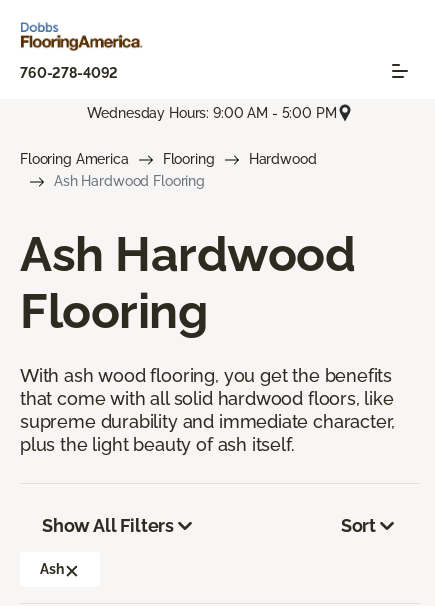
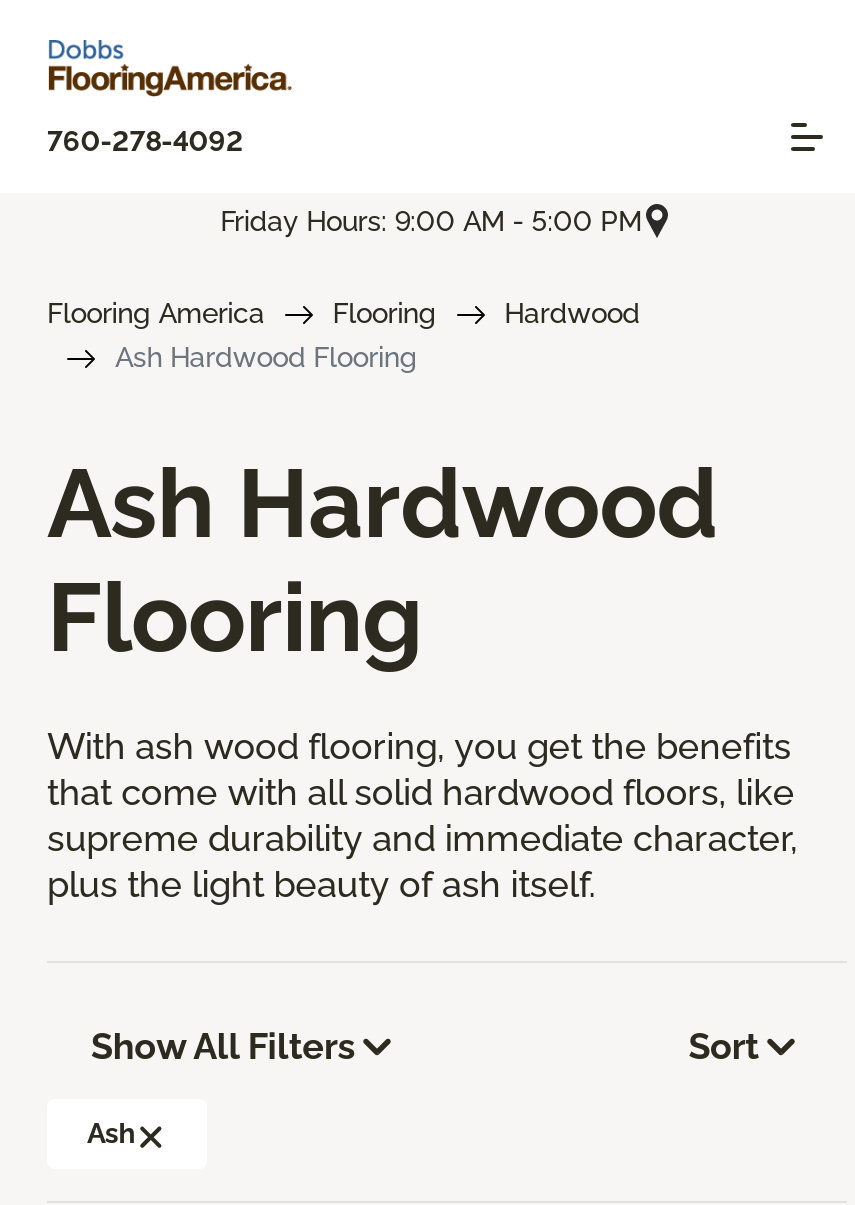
- Wednesday Hours: 9:00 AM - 5:00 PM
+ Friday Hours: 9:00 AM - 5:00 PM
